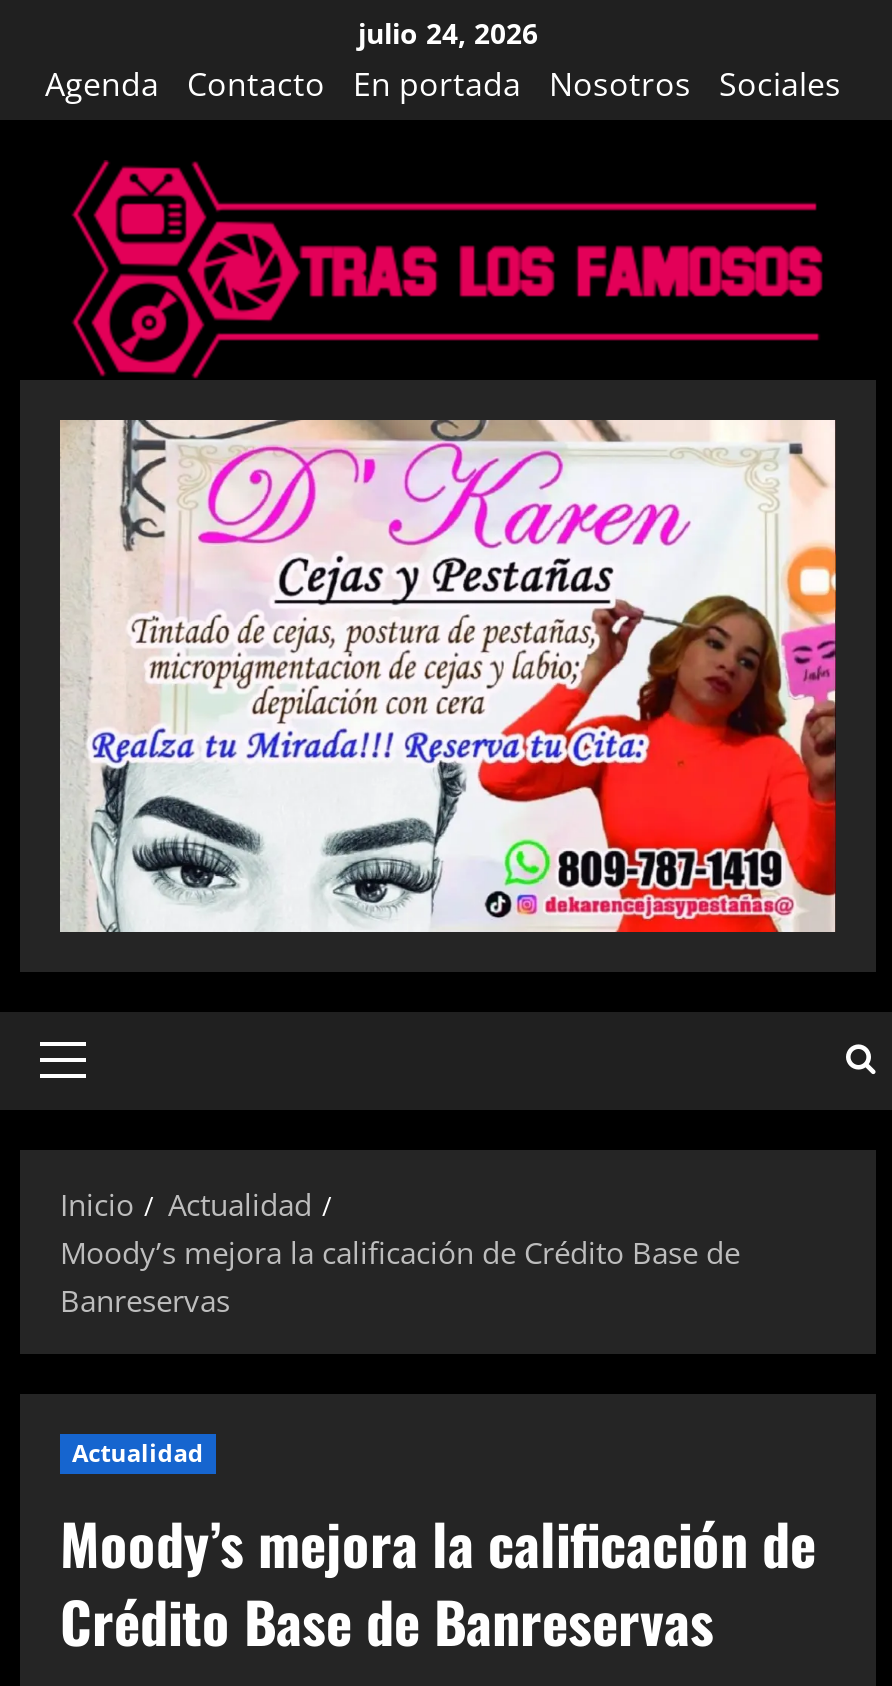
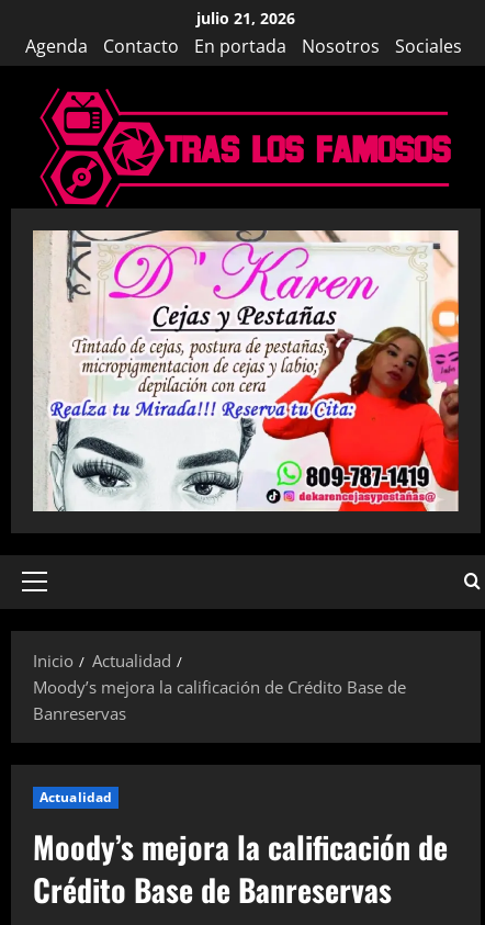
- julio 24, 2026
+ julio 21, 2026
